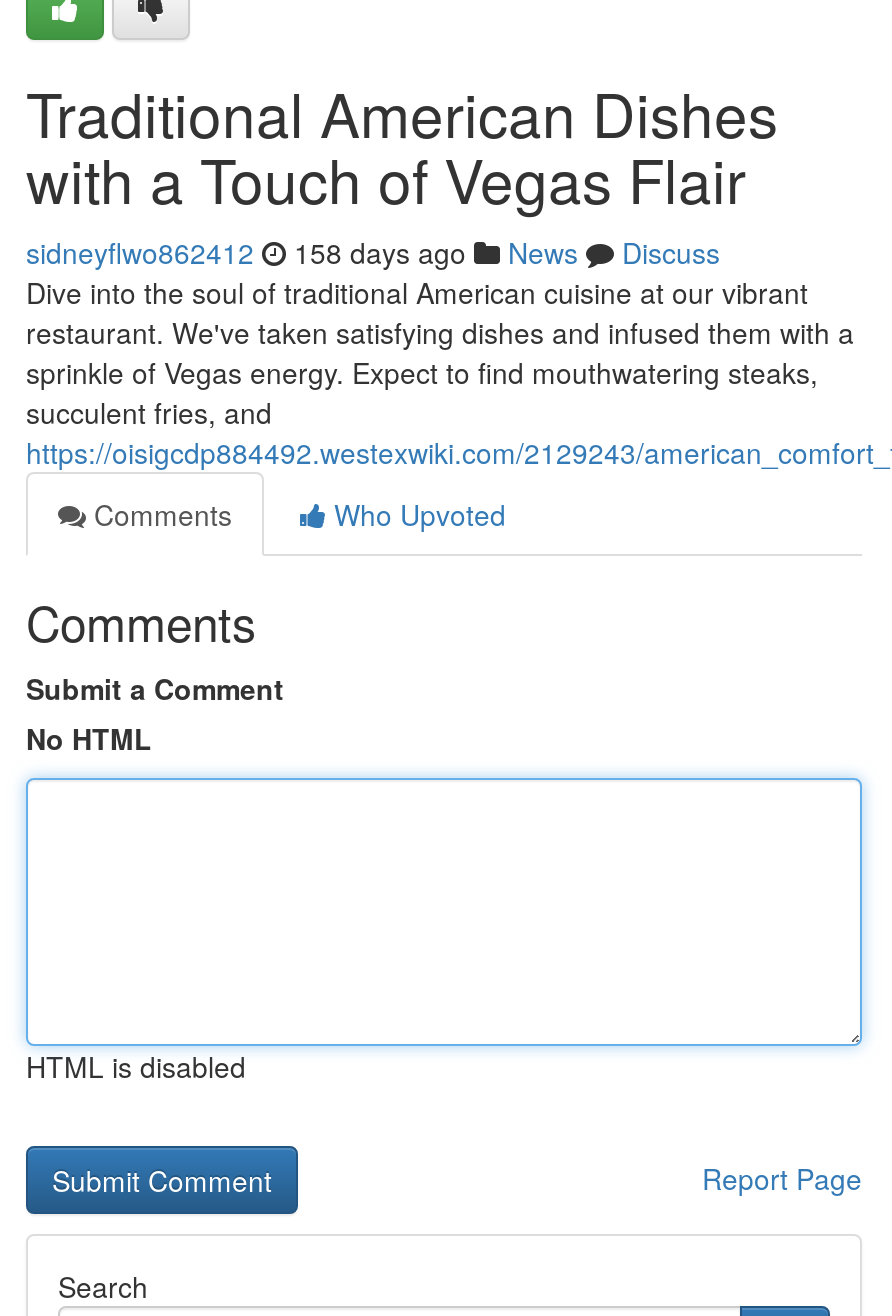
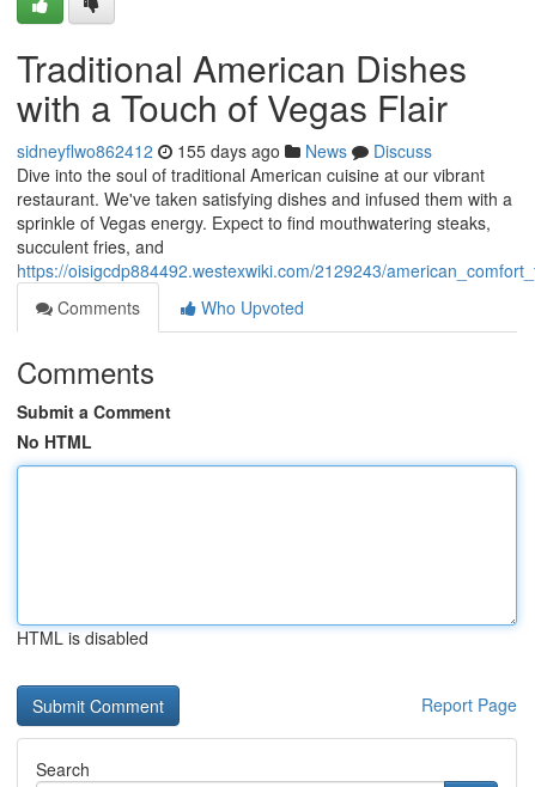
- sidneyflwo862412 158 days ago News Discuss
+ sidneyflwo862412 155 days ago News Discuss
